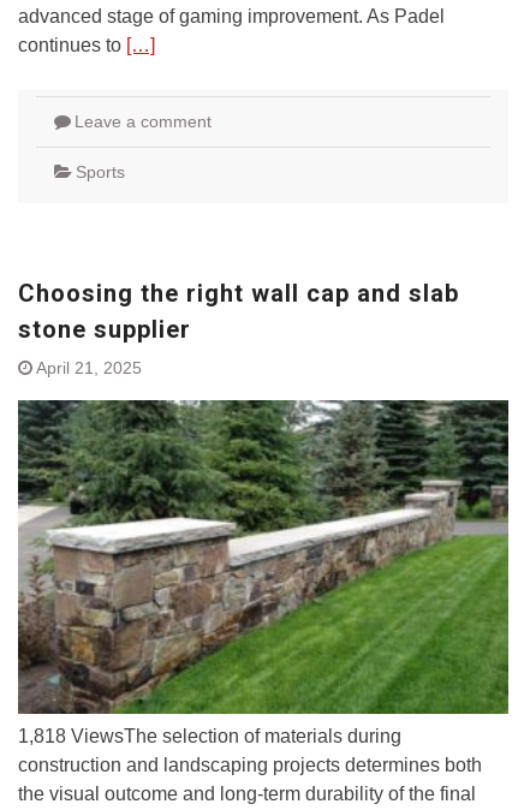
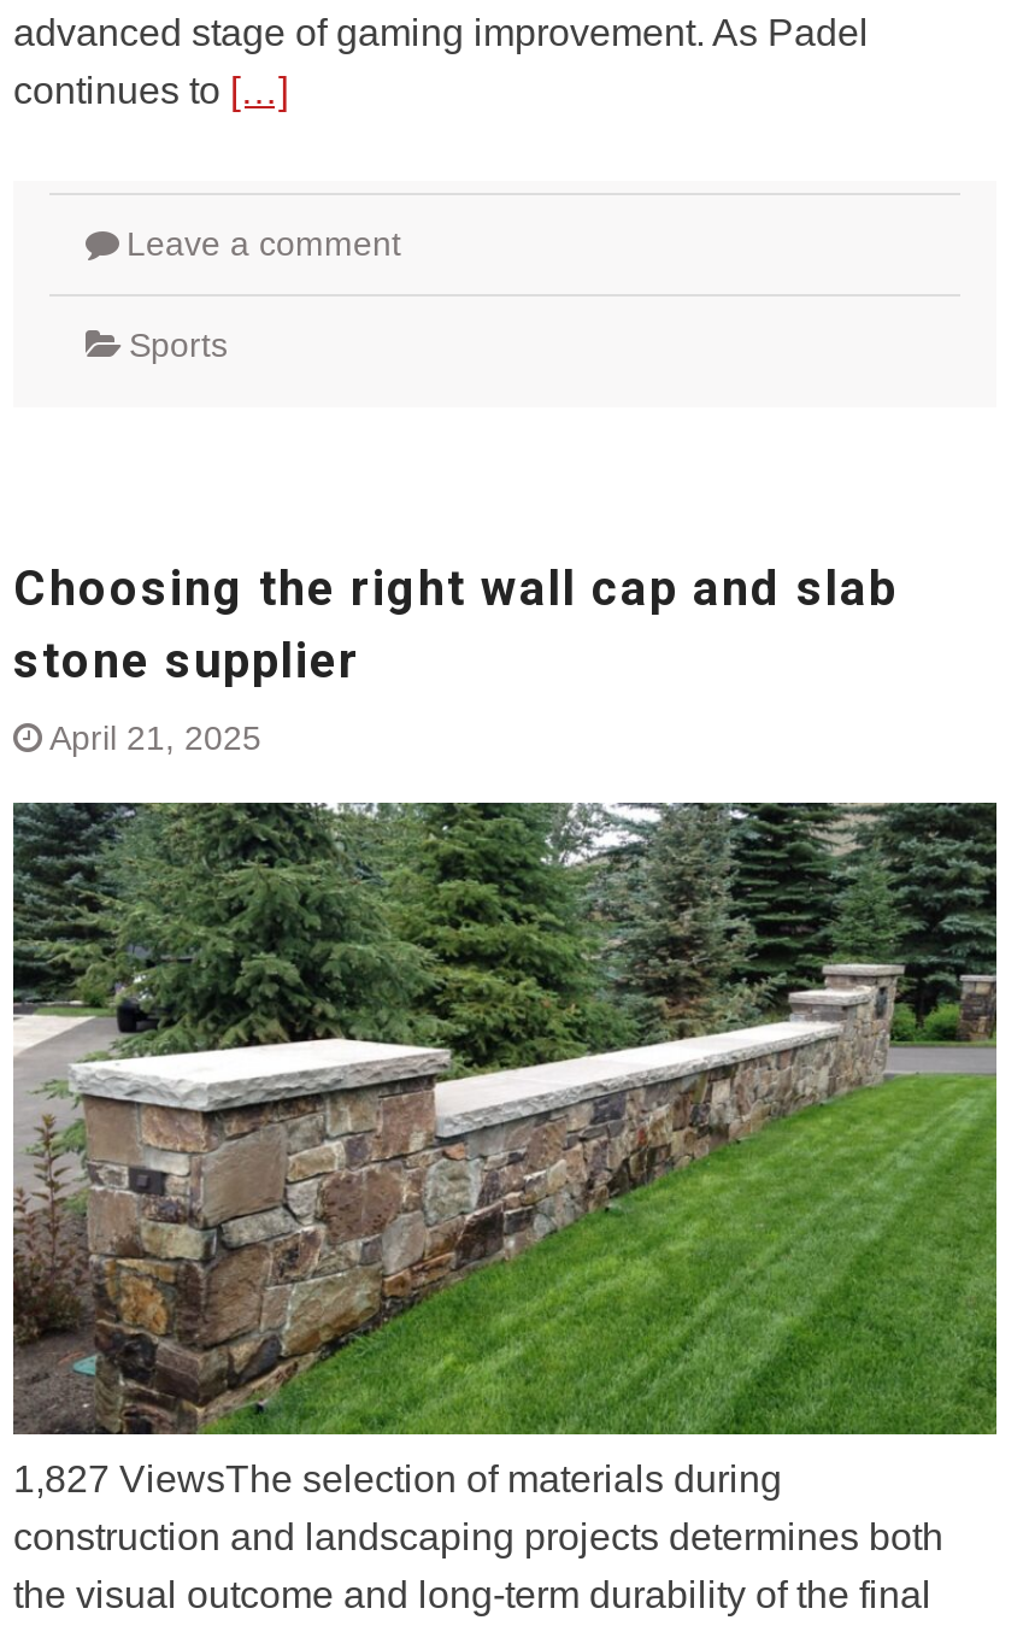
- 1,818 ViewsThe selection of materials during
+ 1,827 ViewsThe selection of materials during
